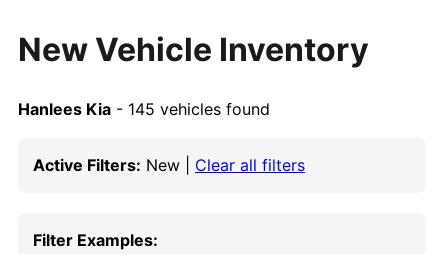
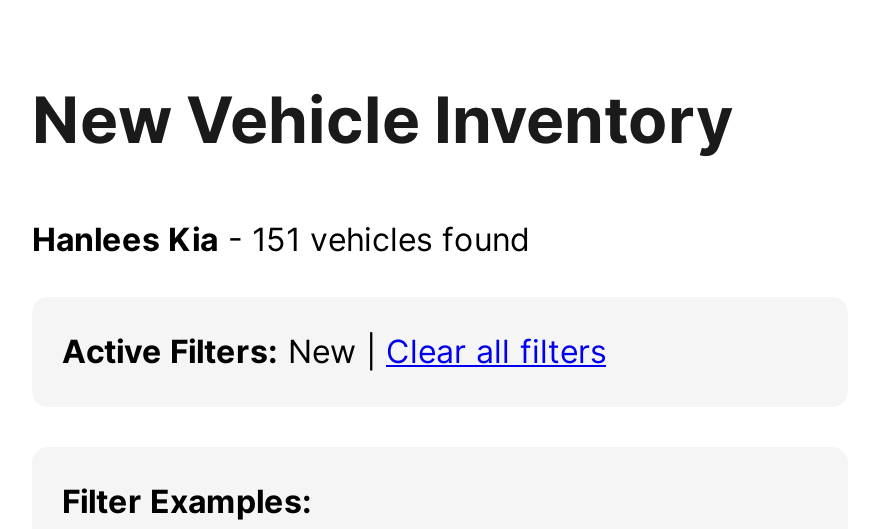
- Hanlees Kia - 145 vehicles found
+ Hanlees Kia - 151 vehicles found
